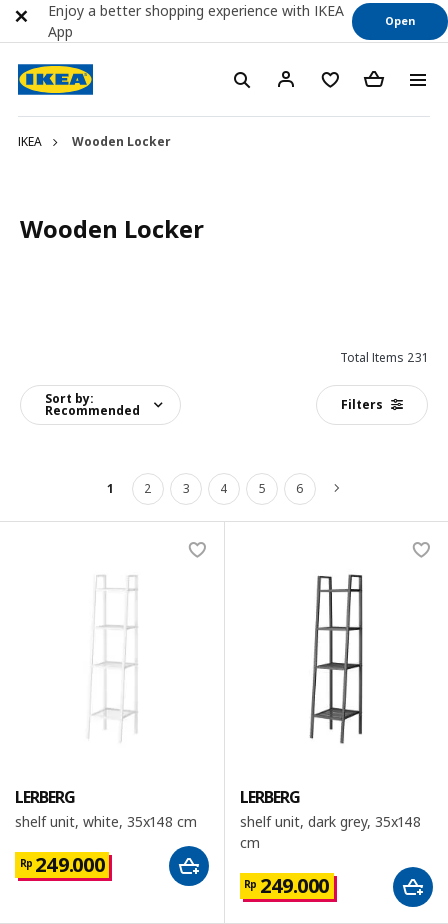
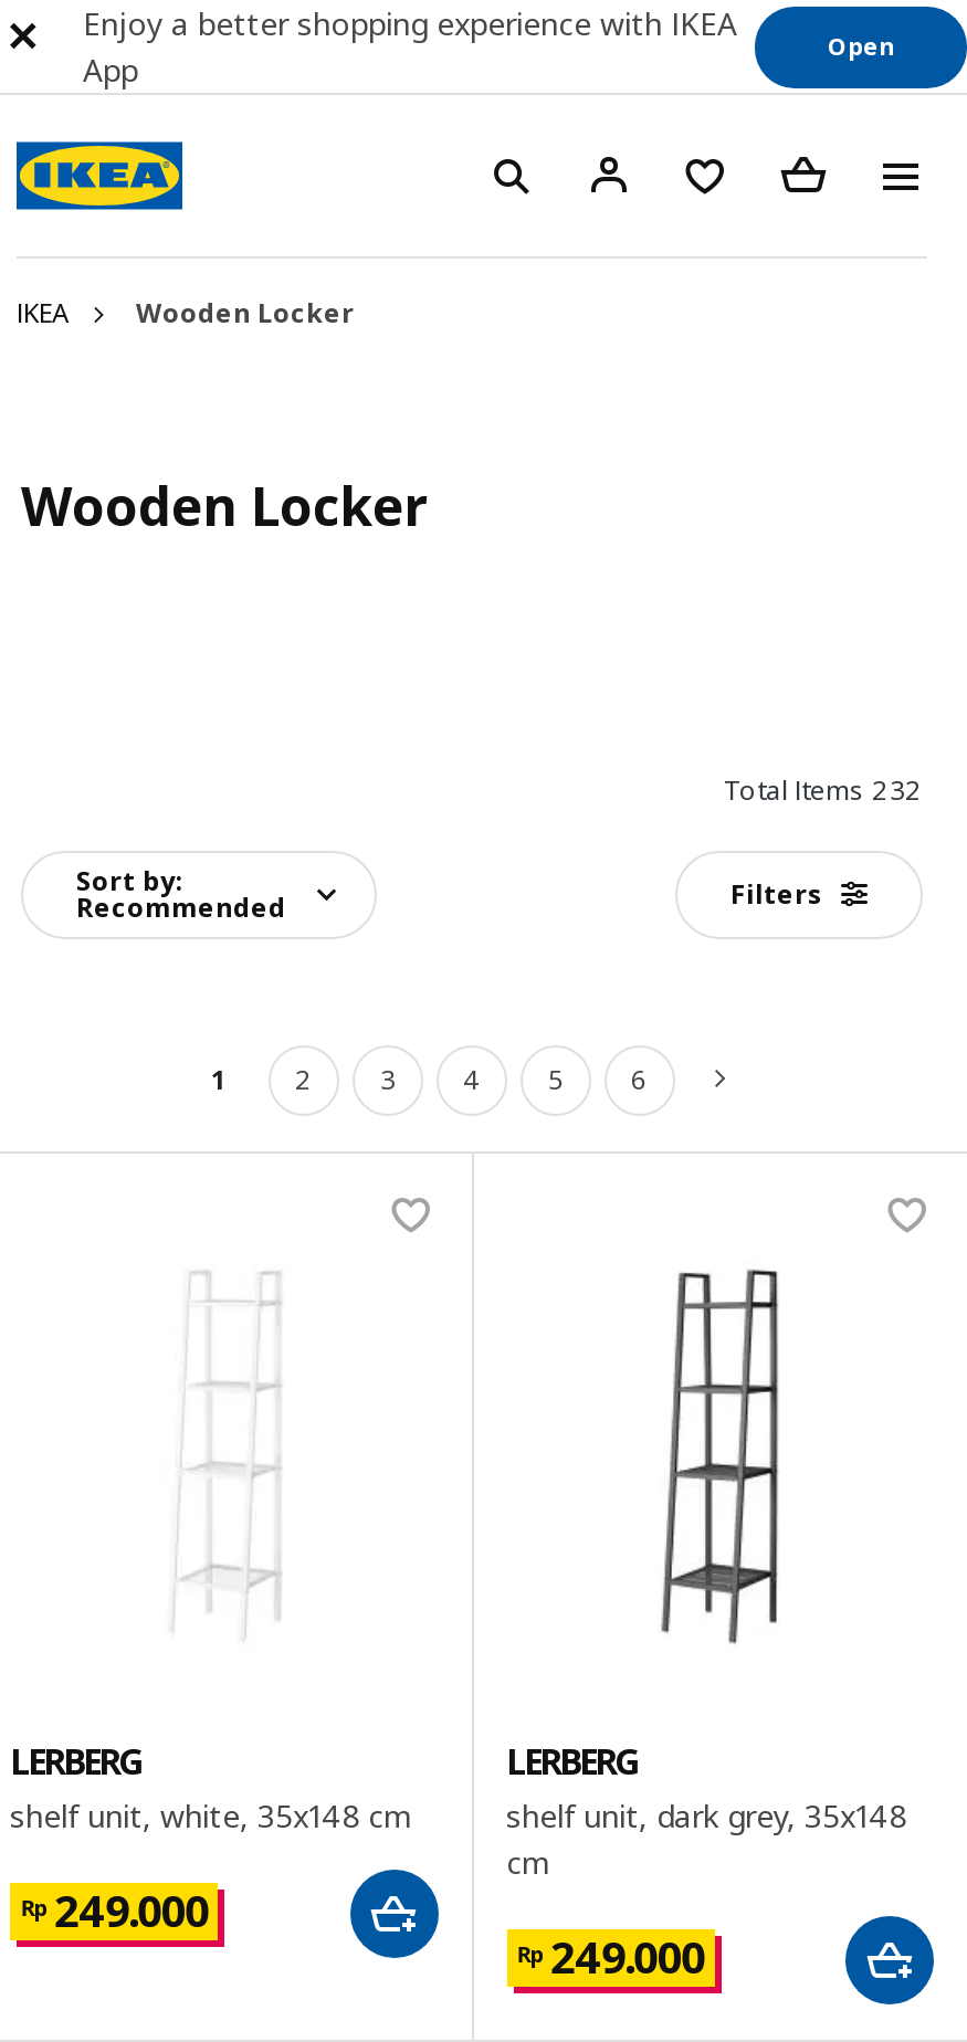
- Total Items 231
+ Total Items 232
